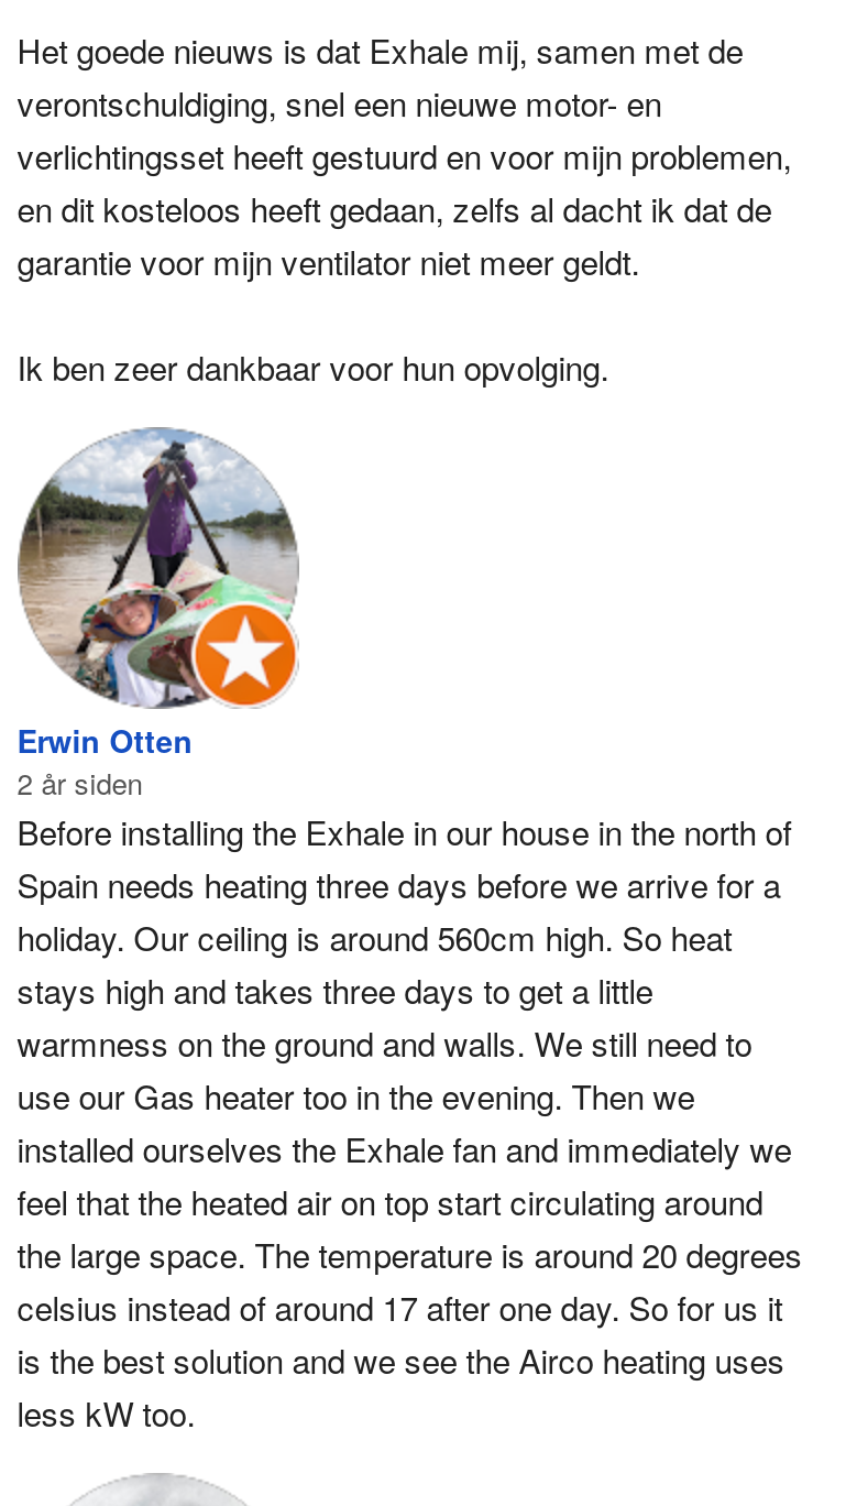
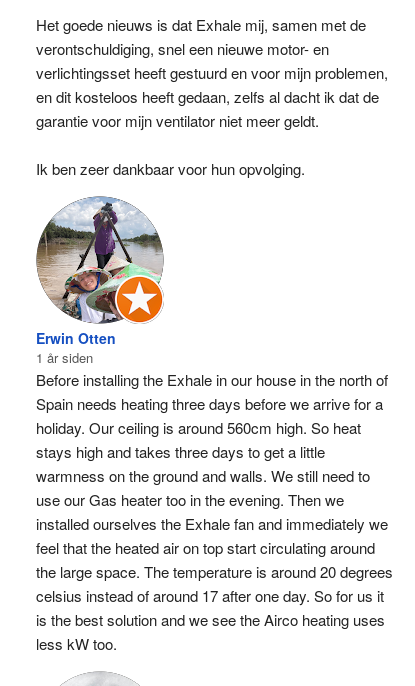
- 2 år siden
+ 1 år siden
